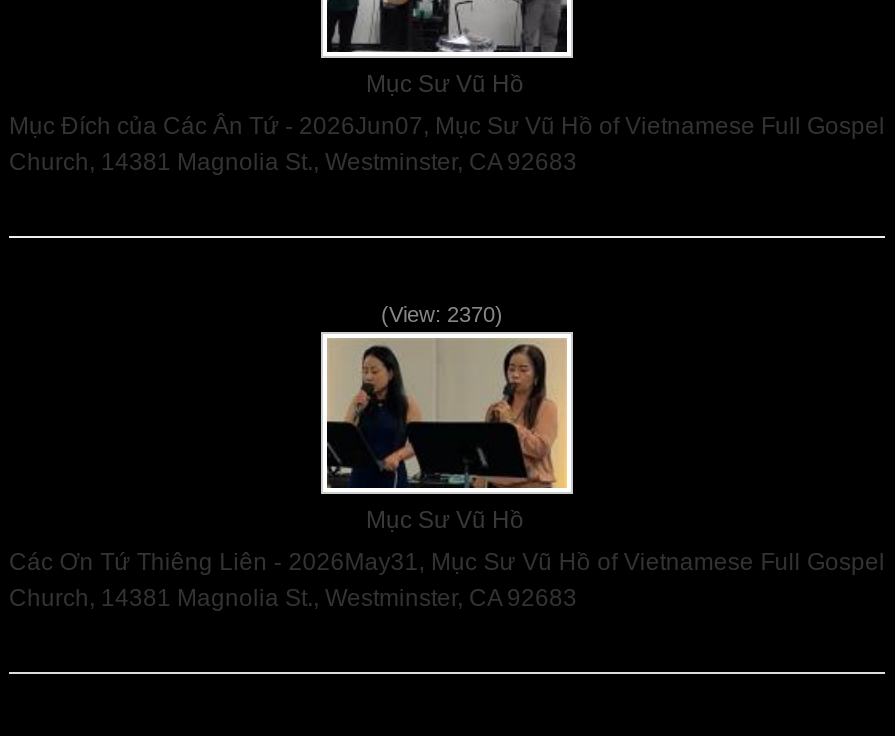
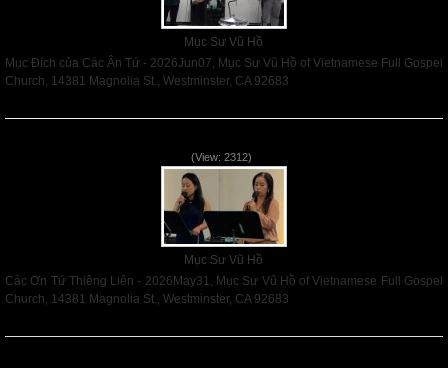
- (View: 2370)
+ (View: 2312)
